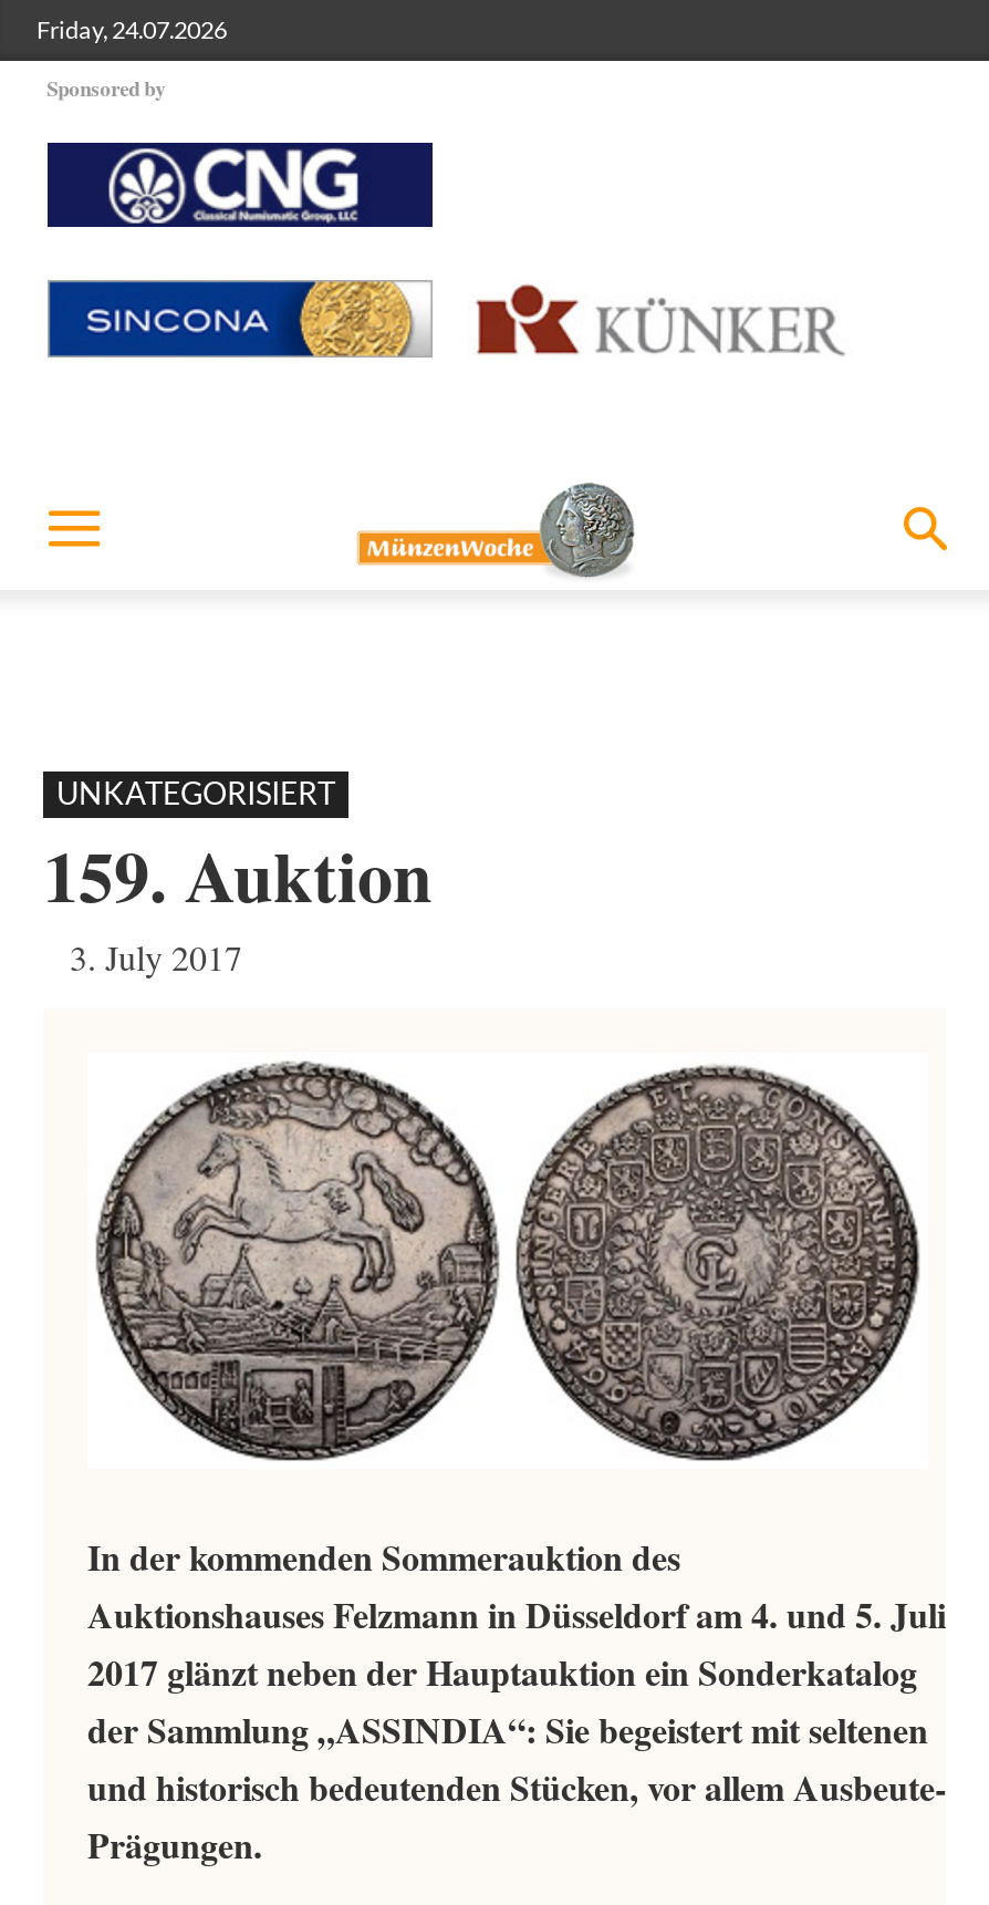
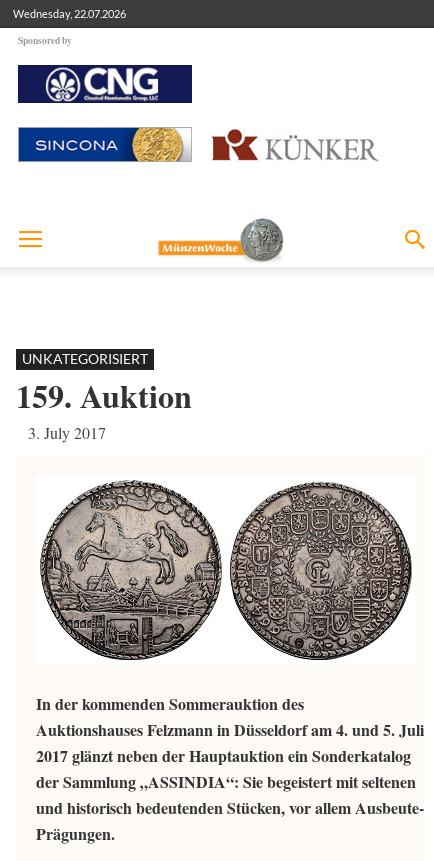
- Friday, 24.07.2026
+ Wednesday, 22.07.2026
